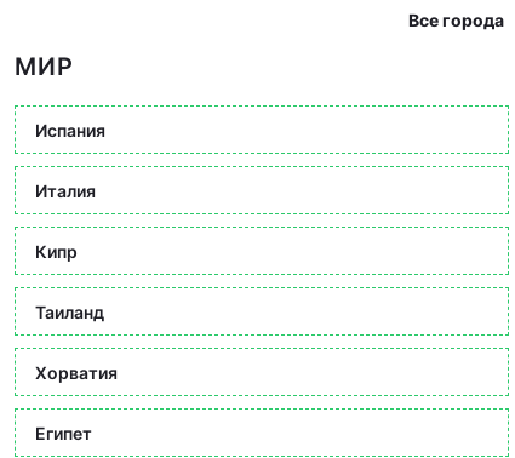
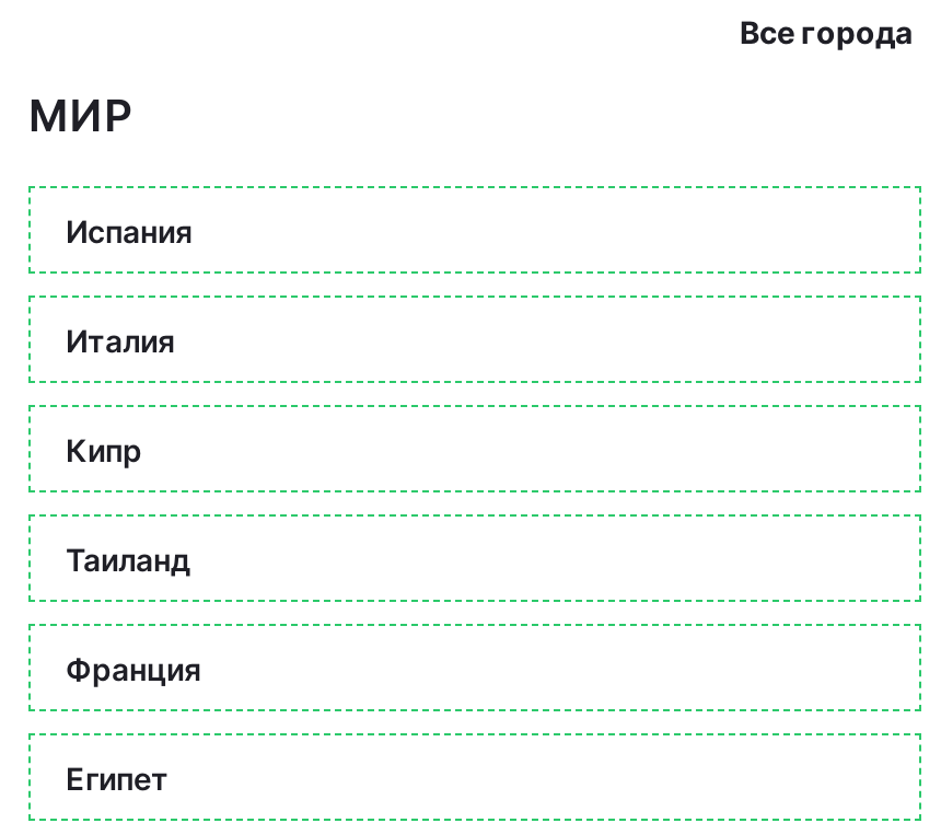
- Хорватия
+ Франция
